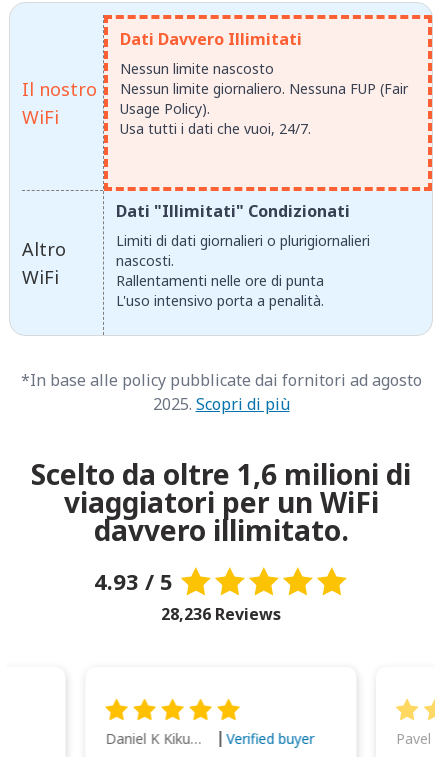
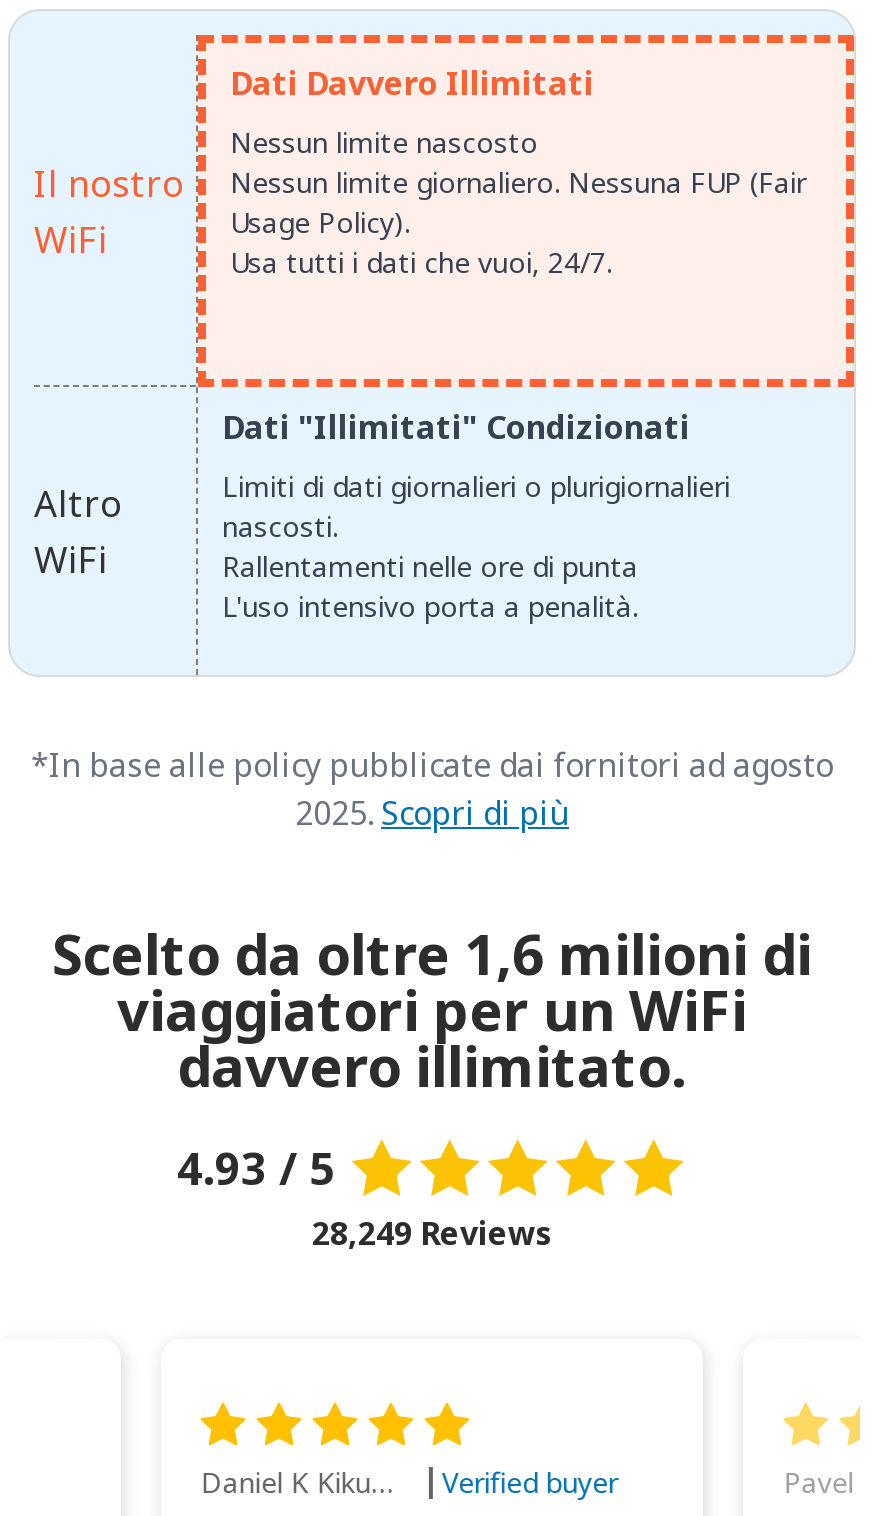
- 28,236 Reviews
+ 28,249 Reviews
